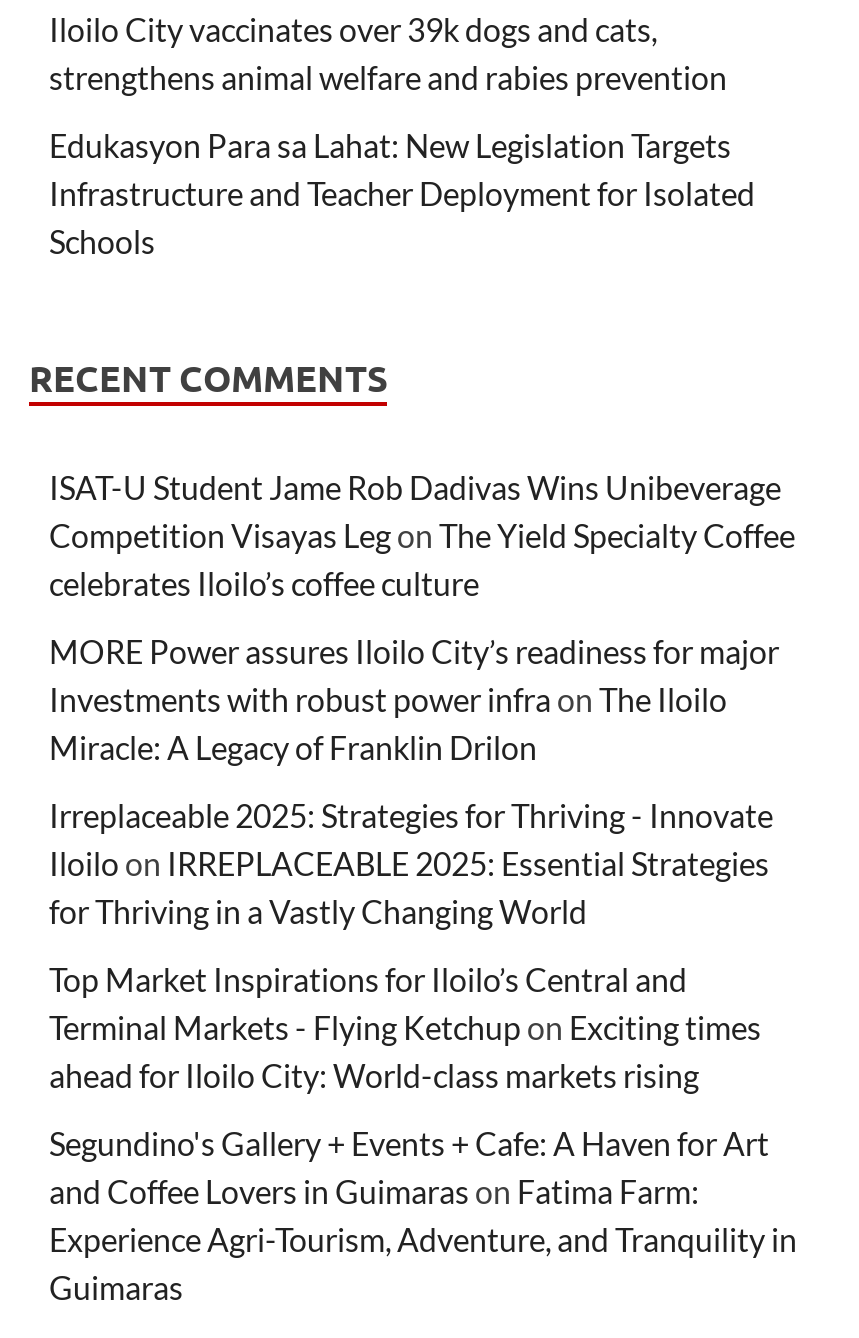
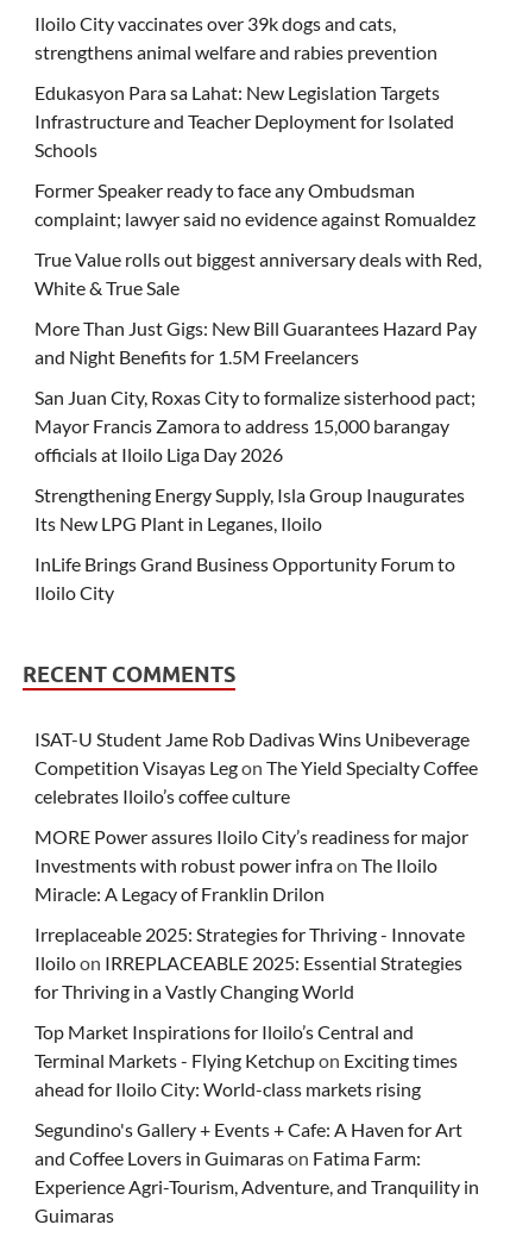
+ Former Speaker ready to face any Ombudsman
+ complaint; lawyer said no evidence against Romualdez
+ True Value rolls out biggest anniversary deals with Red,
+ White & True Sale
+ More Than Just Gigs: New Bill Guarantees Hazard Pay
+ and Night Benefits for 1.5M Freelancers
+ San Juan City, Roxas City to formalize sisterhood pact;
+ Mayor Francis Zamora to address 15,000 barangay
+ officials at Iloilo Liga Day 2026
+ Strengthening Energy Supply, Isla Group Inaugurates
+ Its New LPG Plant in Leganes, Iloilo
+ InLife Brings Grand Business Opportunity Forum to
+ Iloilo City
